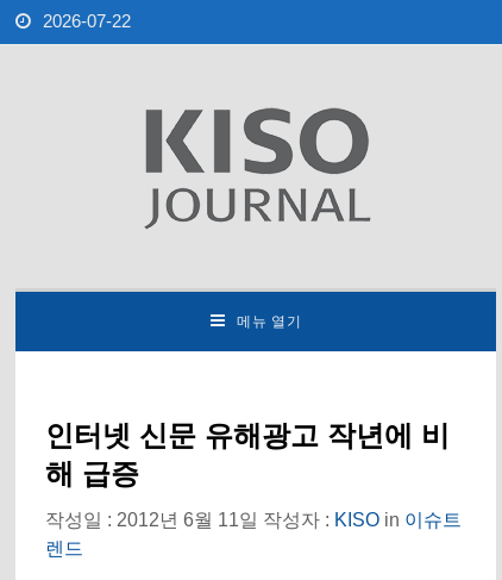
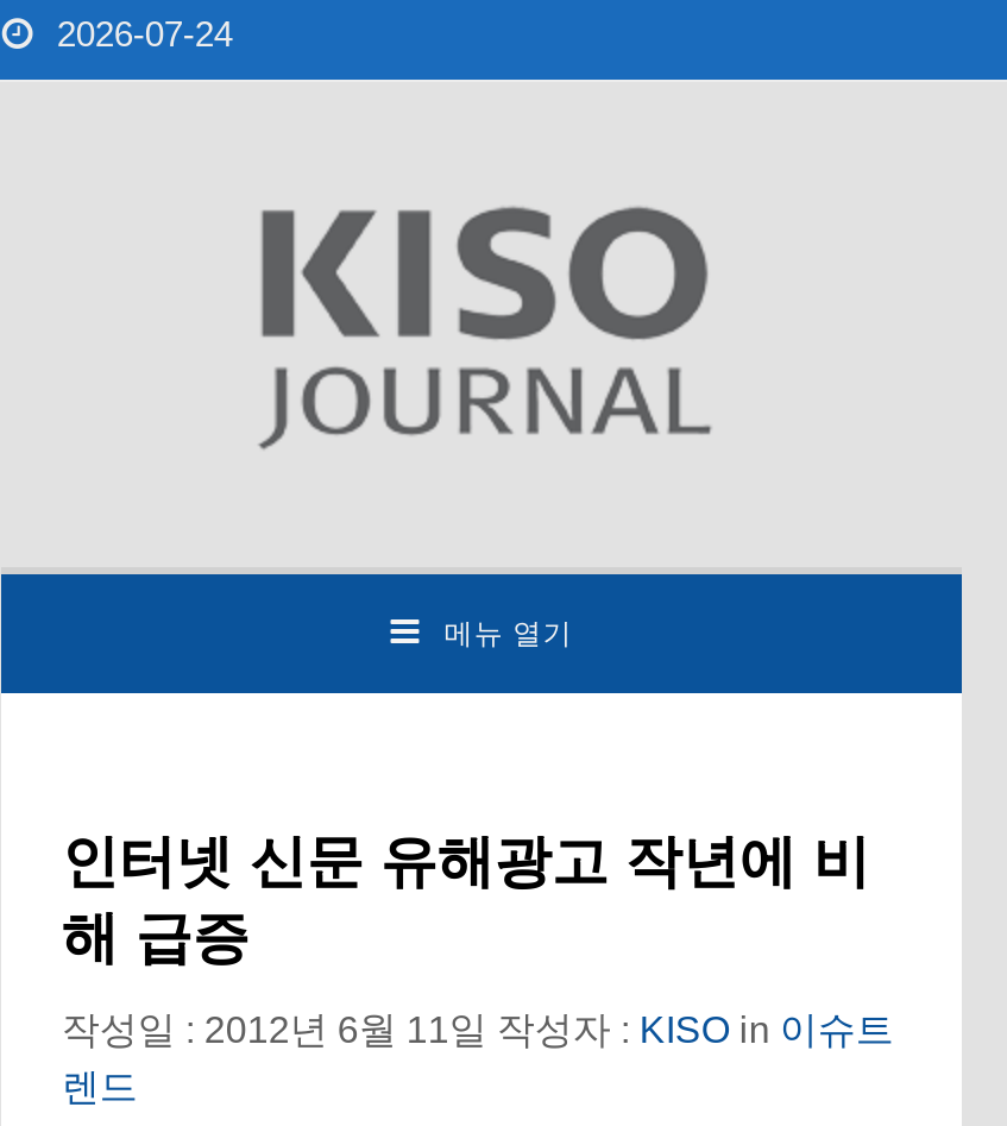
- 2026-07-22
+ 2026-07-24
